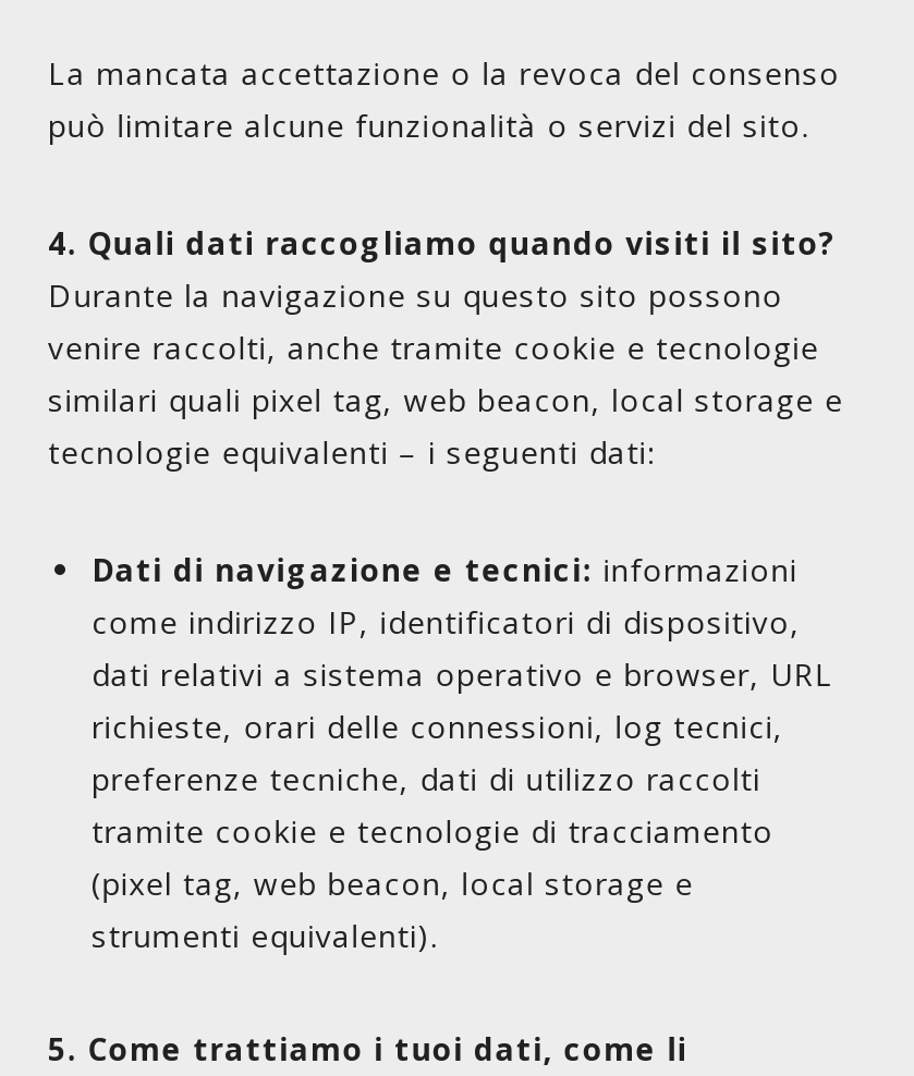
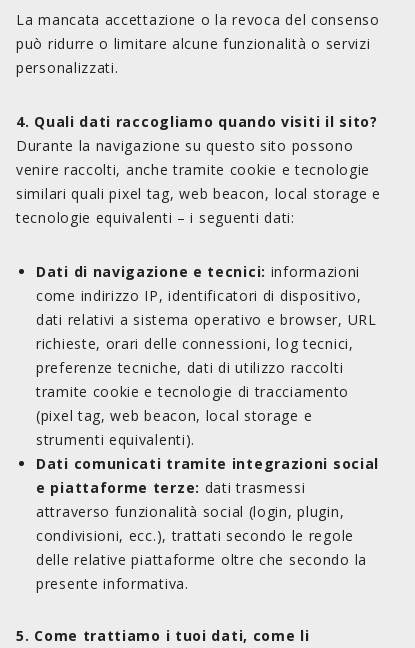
- può limitare alcune funzionalità o servizi del sito.
+ può ridurre o limitare alcune funzionalità o servizi
+ personalizzati.

+ Dati comunicati tramite integrazioni social
+ e piattaforme terze: dati trasmessi
+ attraverso funzionalità social (login, plugin,
+ condivisioni, ecc.), trattati secondo le regole
+ delle relative piattaforme oltre che secondo la
+ presente informativa.
